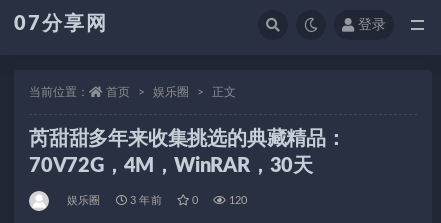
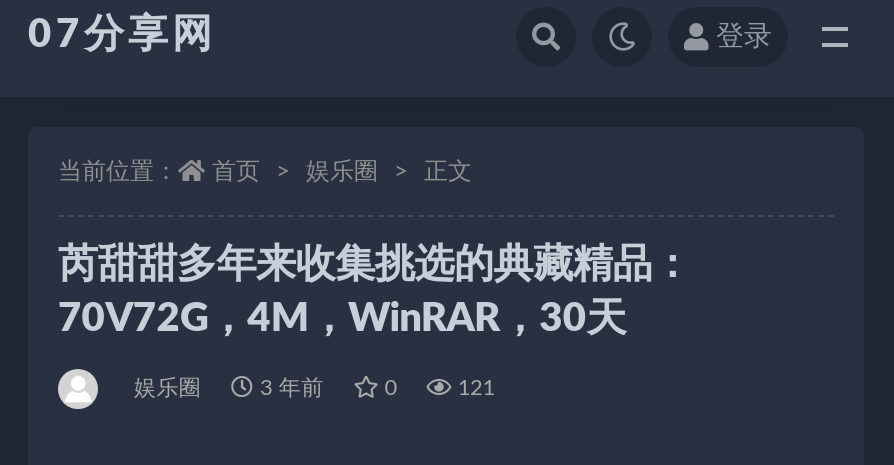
- 120
+ 121
